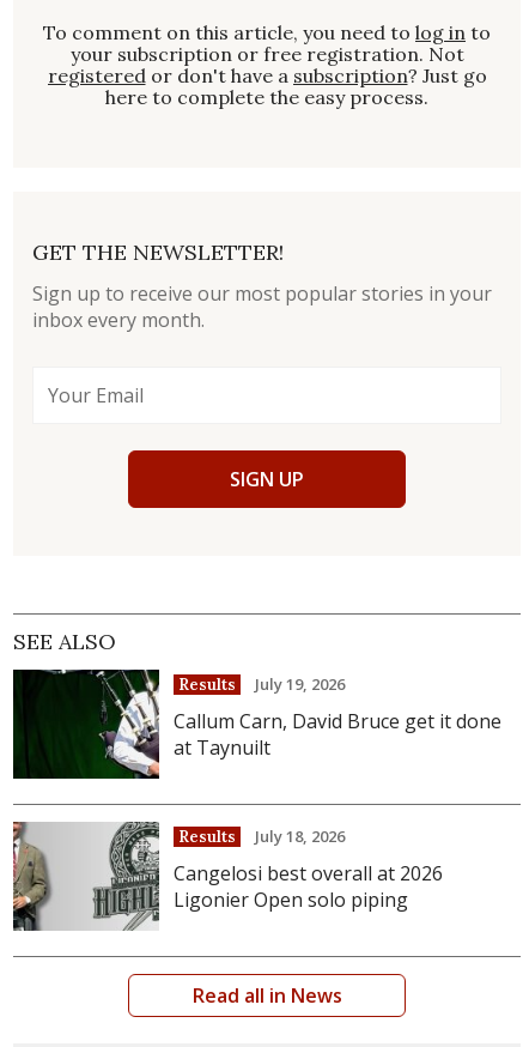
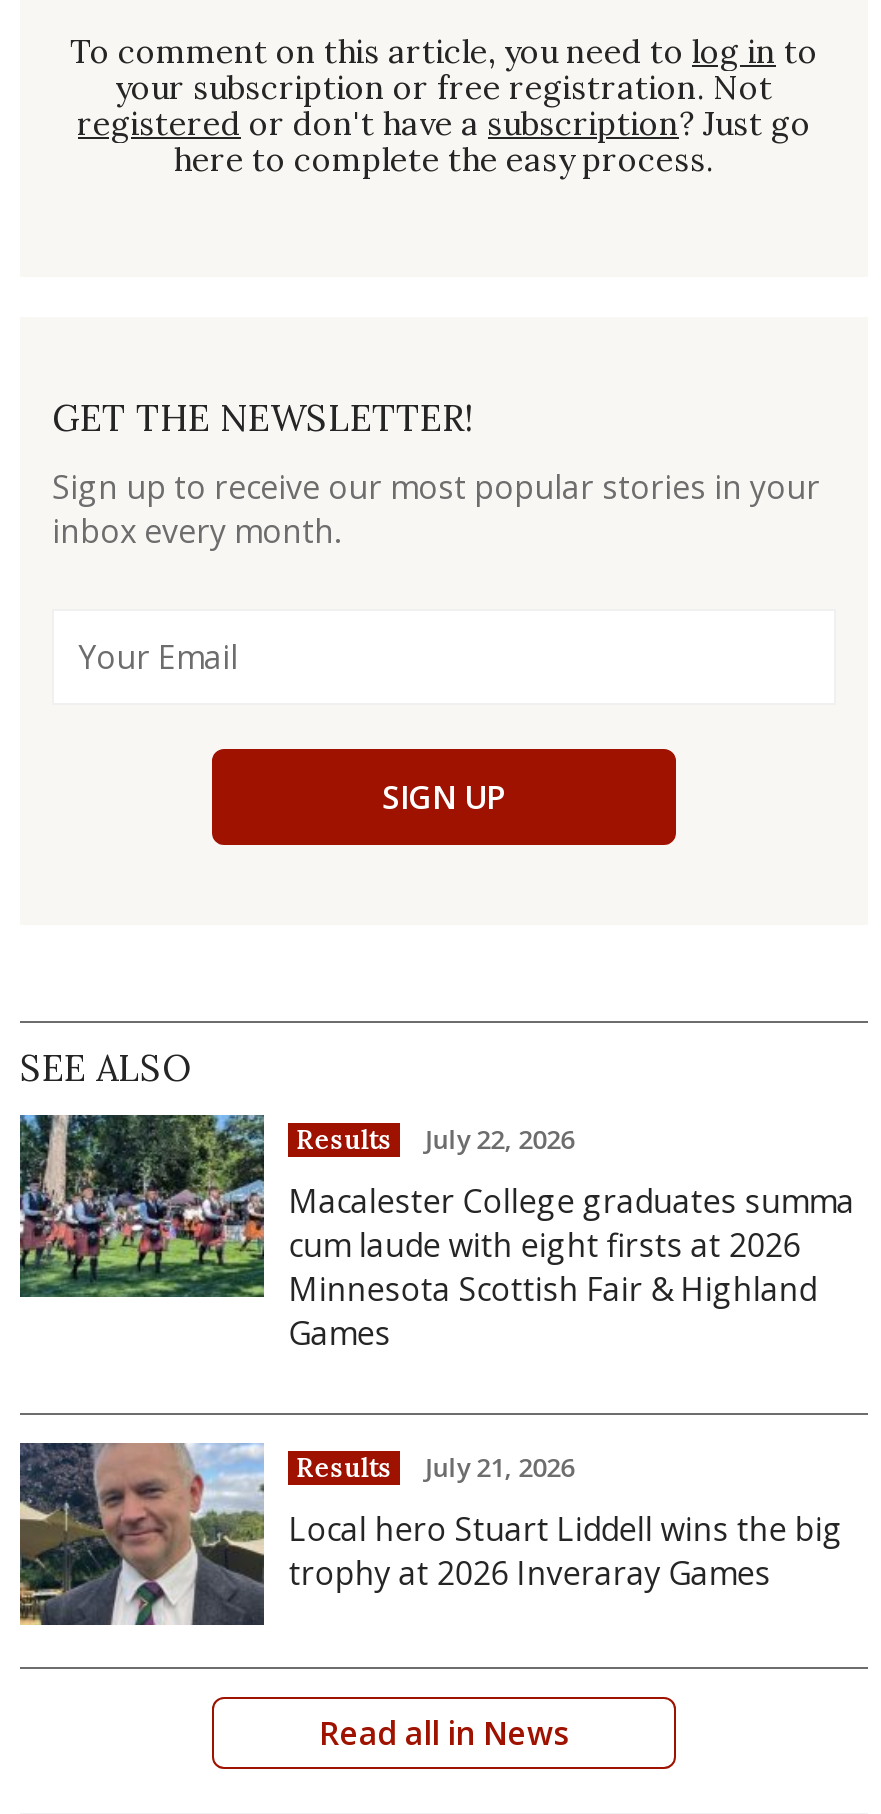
- [image]
- Callum Carn, David Bruce get it done
- at Taynuilt
+ [image]
+ Macalester College graduates summa
+ cum laude with eight firsts at 2026
+ Minnesota Scottish Fair & Highland
+ Games

- Results July 19, 2026
+ Results July 22, 2026

- [image]
- Cangelosi best overall at 2026
- Ligonier Open solo piping
+ [image]
+ Local hero Stuart Liddell wins the big
+ trophy at 2026 Inveraray Games

- Results July 18, 2026
+ Results July 21, 2026
